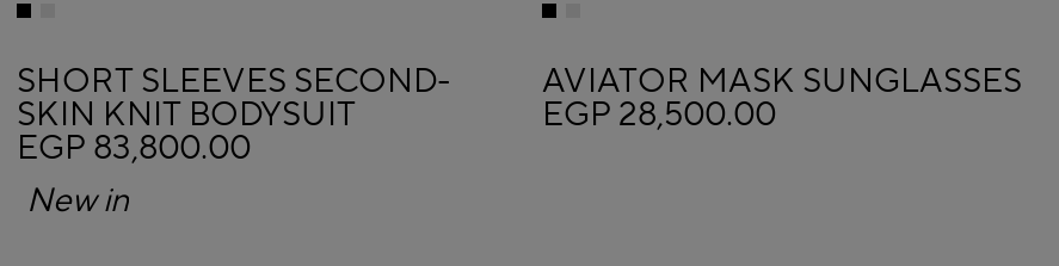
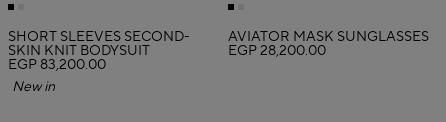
- EGP 28,500.00
+ EGP 28,200.00

- EGP 83,800.00
+ EGP 83,200.00
